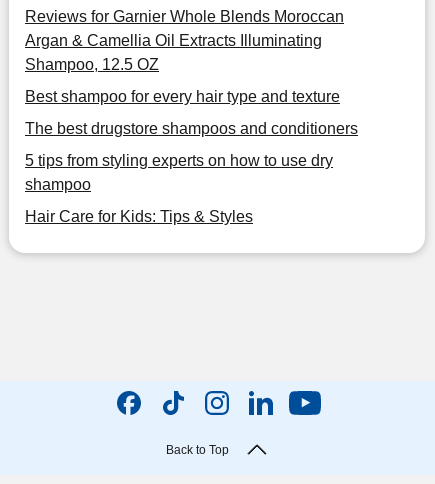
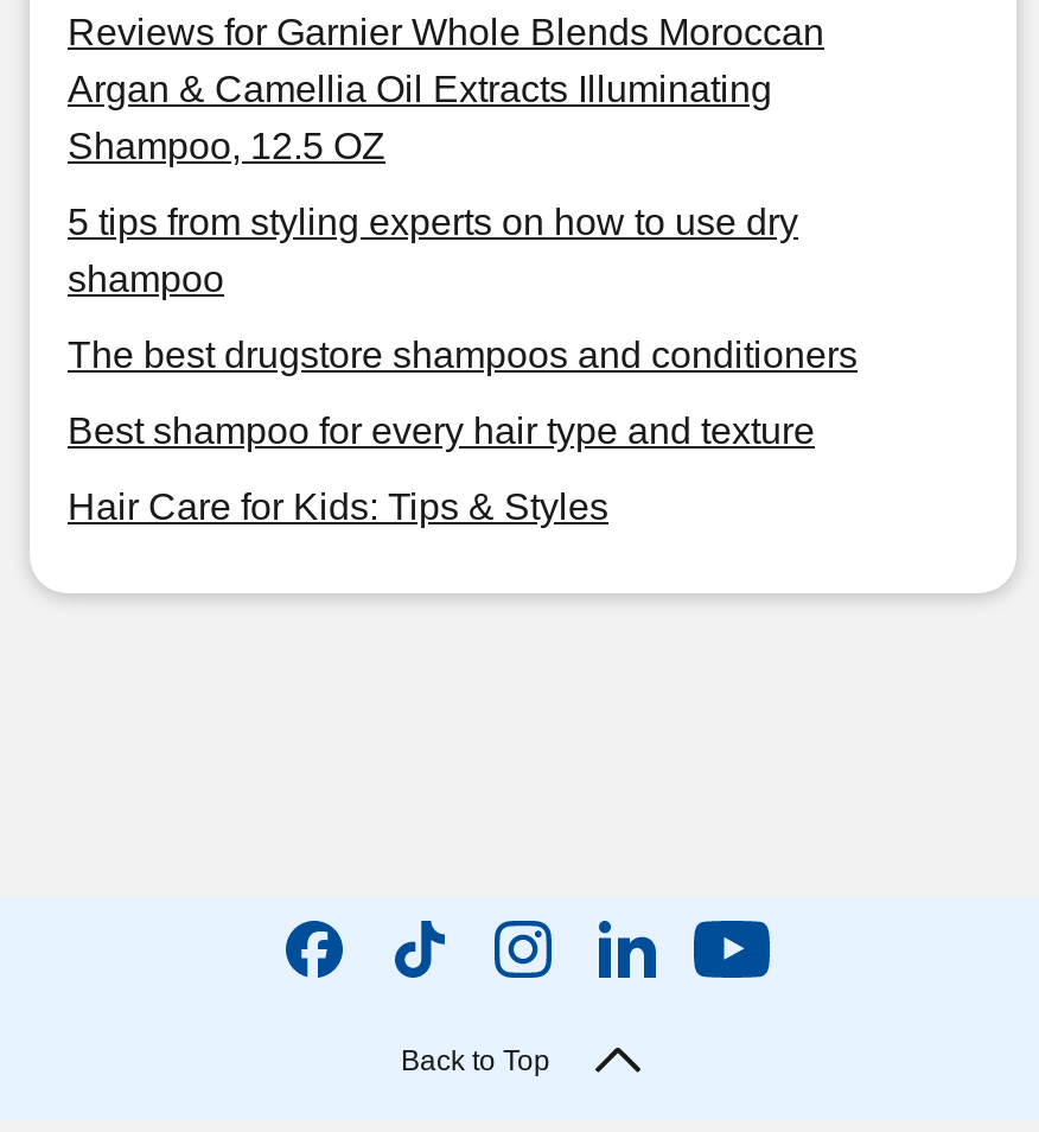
moved down: Best shampoo for every hair type and texture | The best drugstore shampoos and conditioners

moved up: 5 tips from styling experts on how to use dry | shampoo
